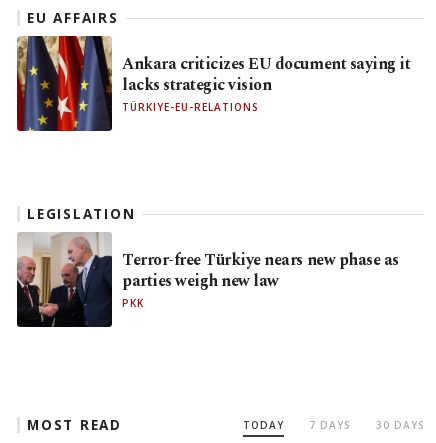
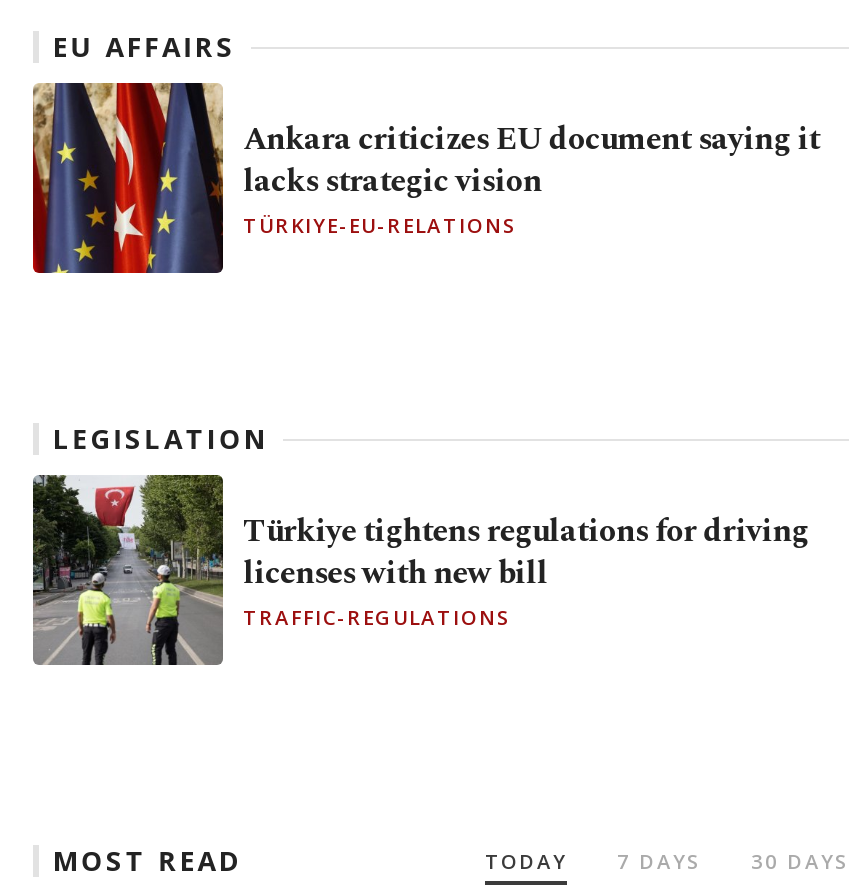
- [image]
- Terror-free Türkiye nears new phase as
- parties weigh new law
- PKK
+ [image]
+ Türkiye tightens regulations for driving
+ licenses with new bill
+ TRAFFIC-REGULATIONS
